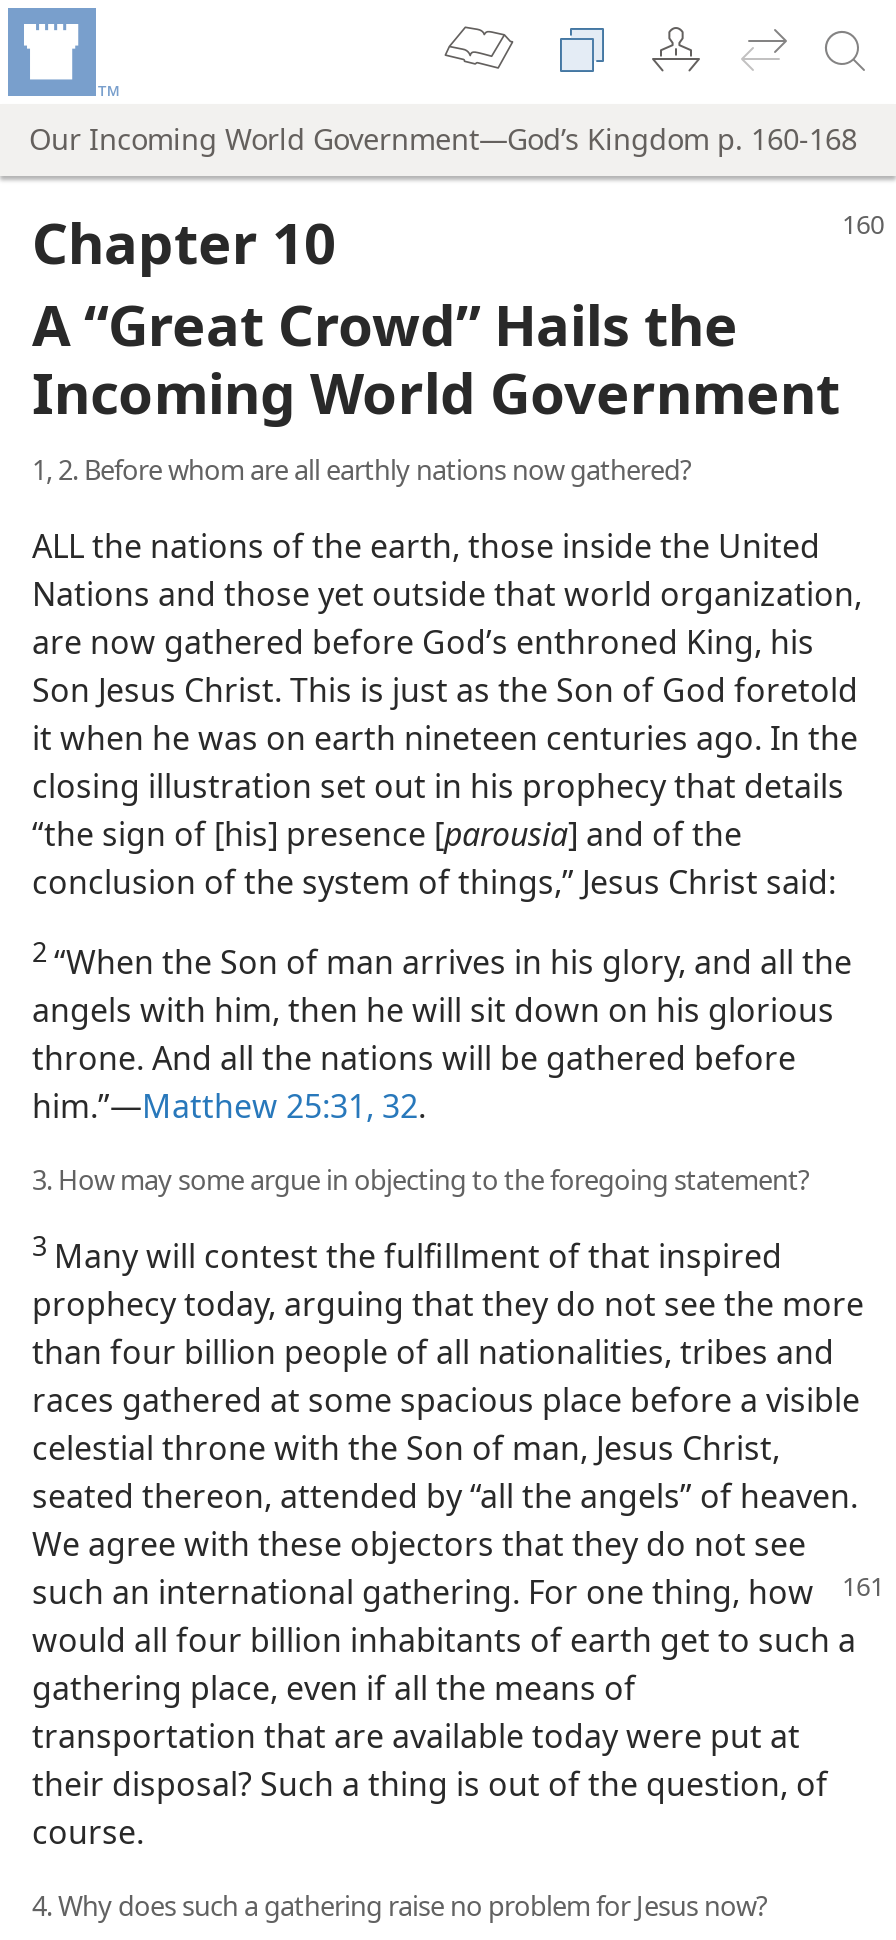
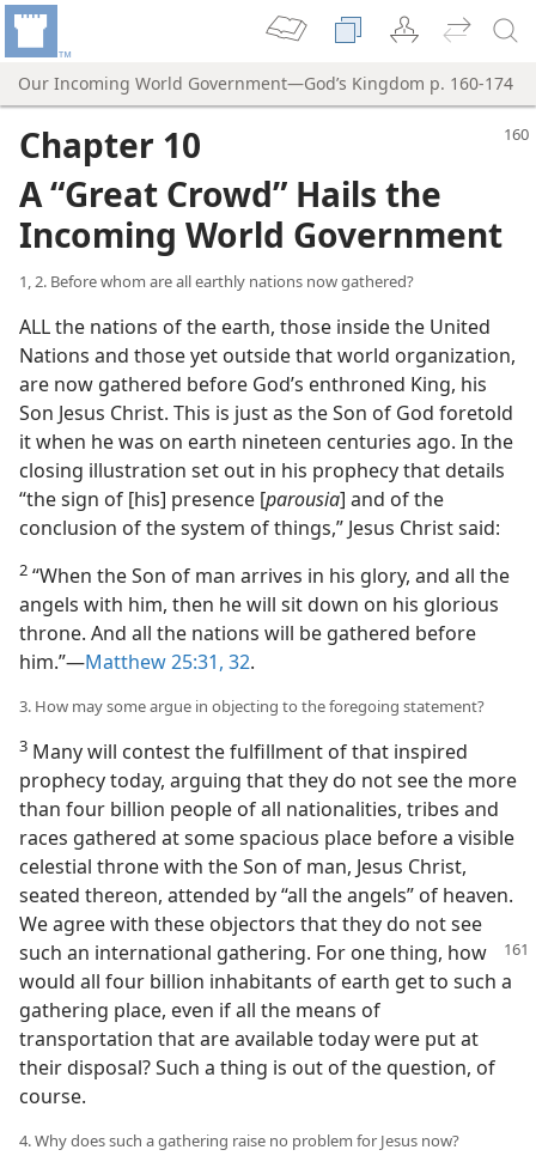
- Our Incoming World Government—God’s Kingdom p. 160-168
+ Our Incoming World Government—God’s Kingdom p. 160-174
